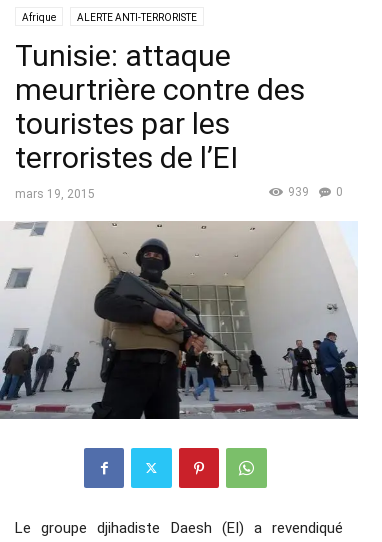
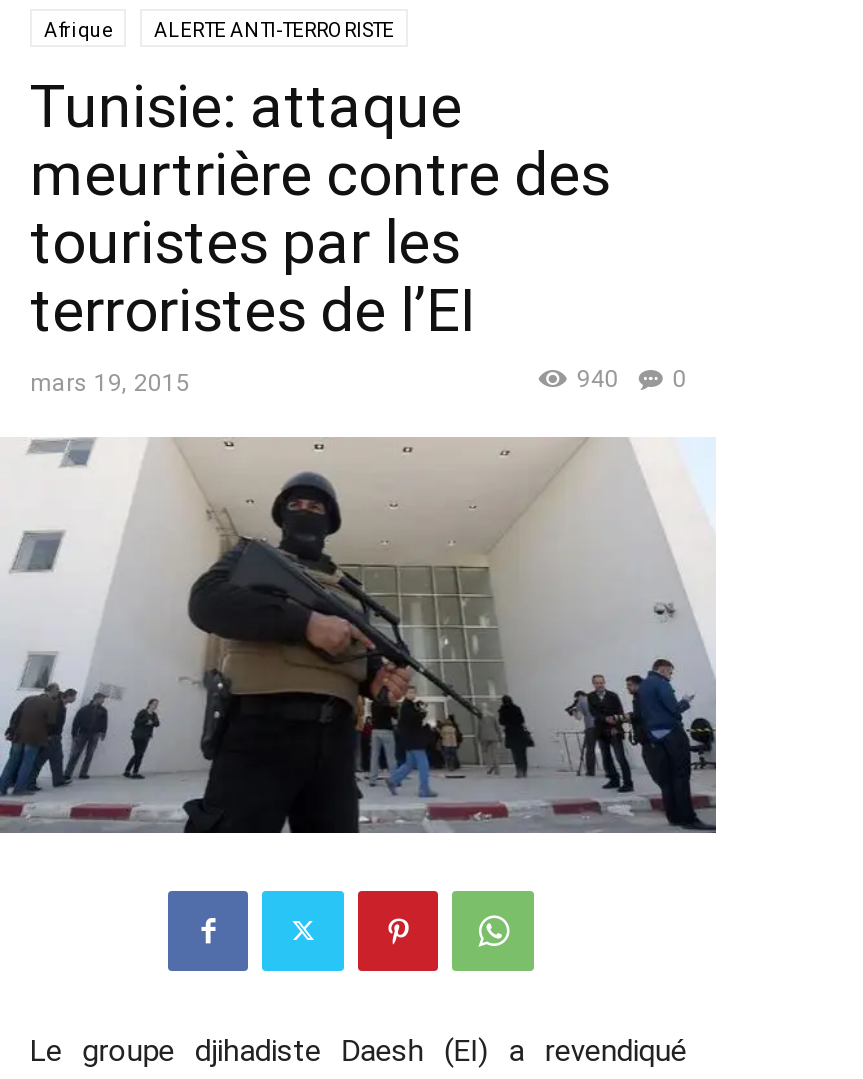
- 939 0
+ 940 0
